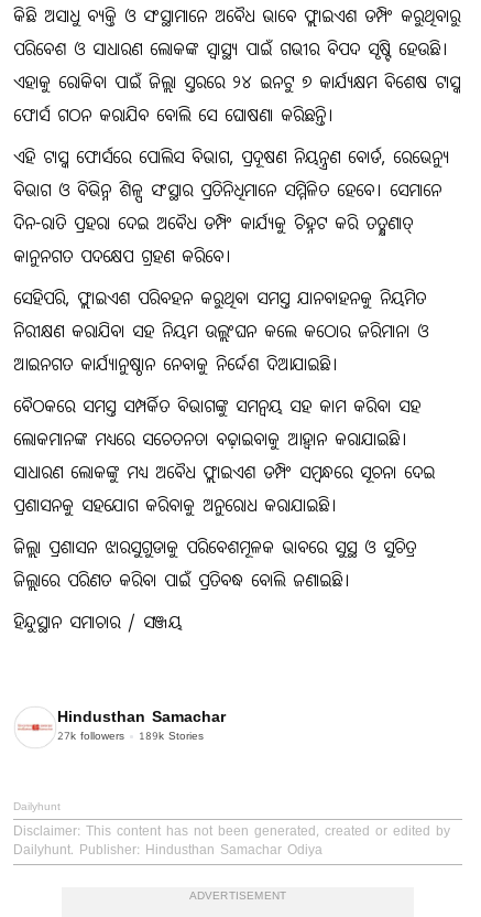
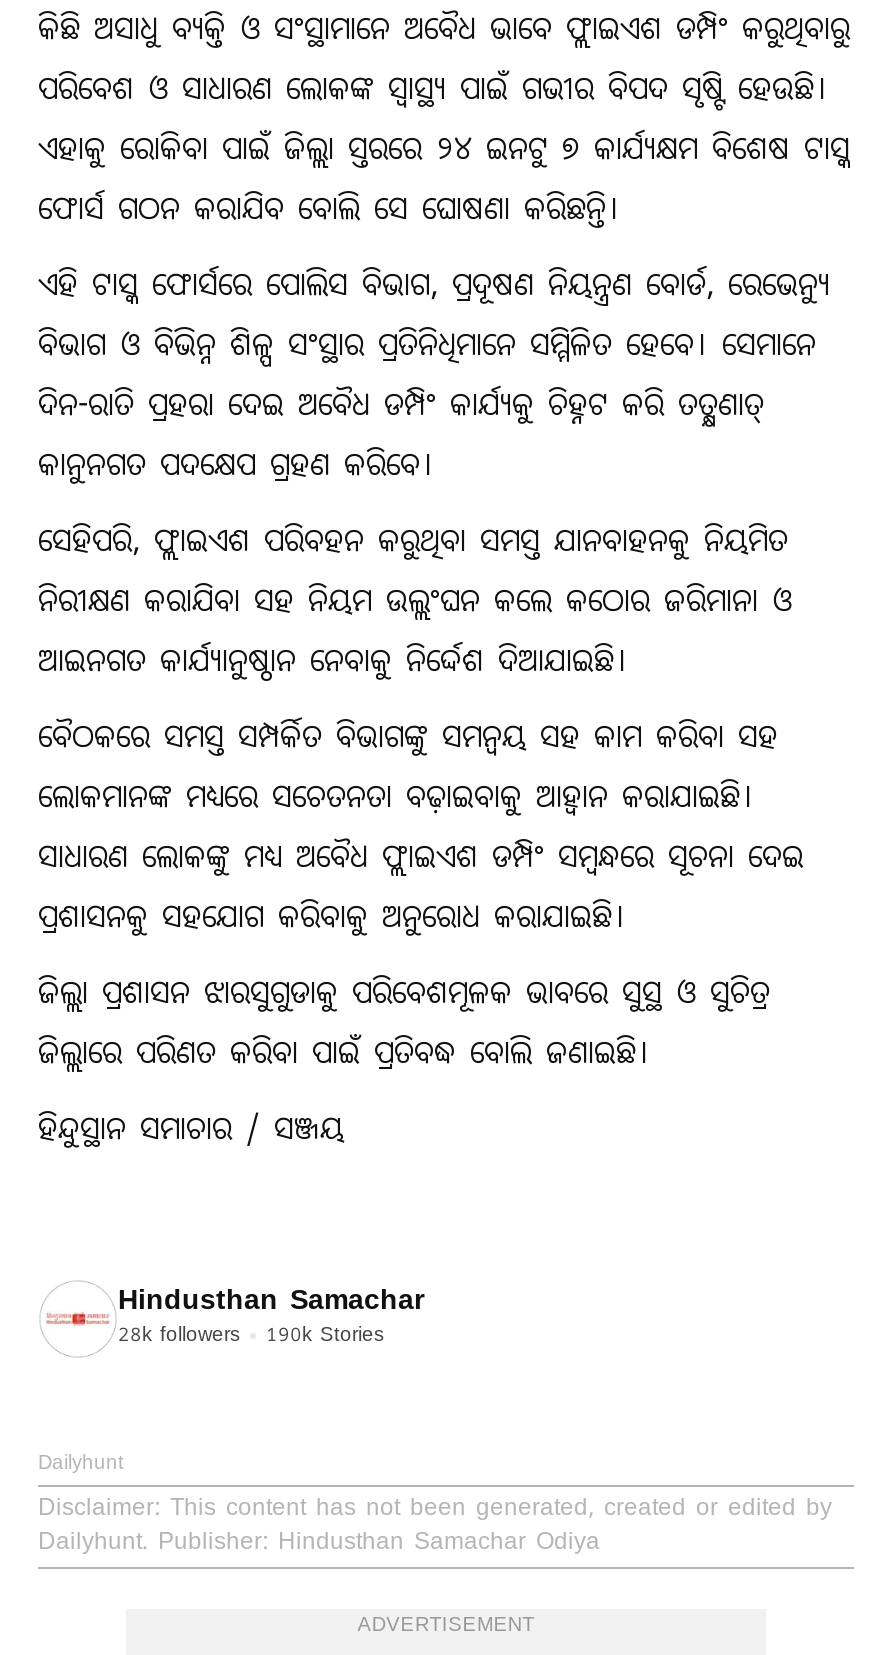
- 27k followers
+ 28k followers

- 189k Stories
+ 190k Stories
